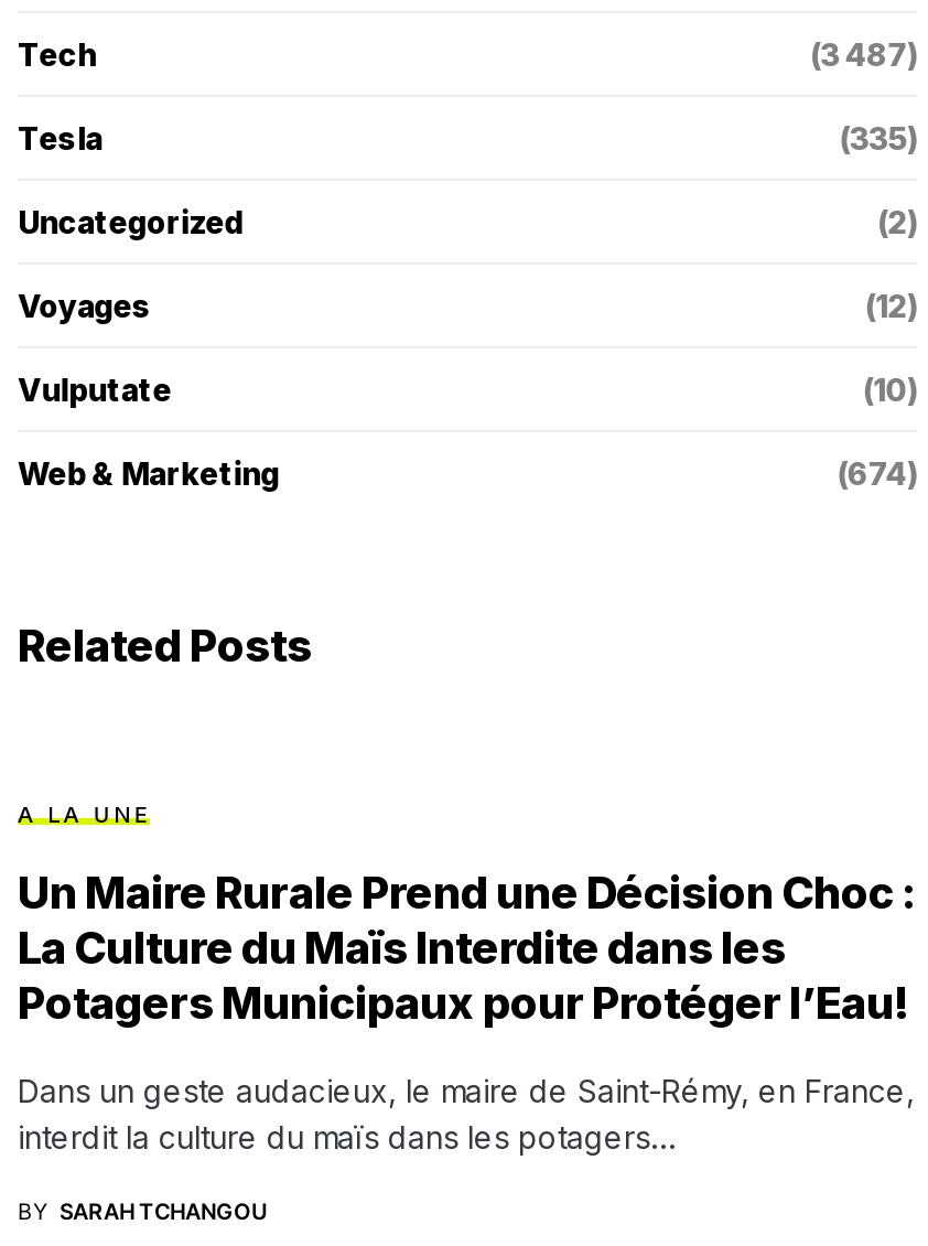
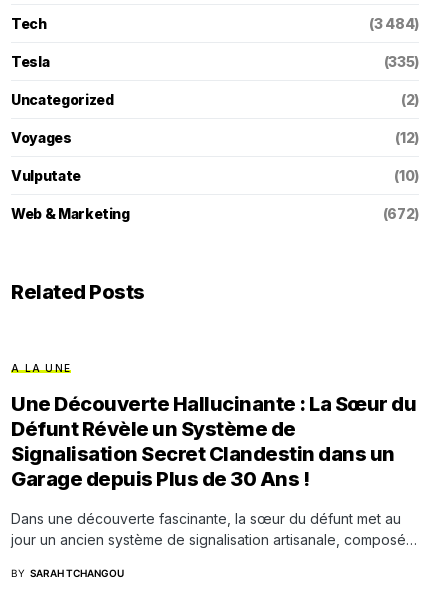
- (3 487)
+ (3 484)

- (674)
+ (672)

- Un Maire Rurale Prend une Décision Choc :
- La Culture du Maïs Interdite dans les
- Potagers Municipaux pour Protéger l’Eau!
+ Une Découverte Hallucinante : La Sœur du
+ Défunt Révèle un Système de
+ Signalisation Secret Clandestin dans un
+ Garage depuis Plus de 30 Ans !

- Dans un geste audacieux, le maire de Saint-Rémy, en France,
- interdit la culture du maïs dans les potagers…
+ Dans une découverte fascinante, la sœur du défunt met au
+ jour un ancien système de signalisation artisanale, composé…
